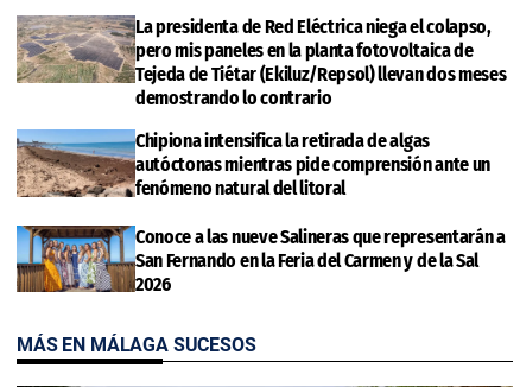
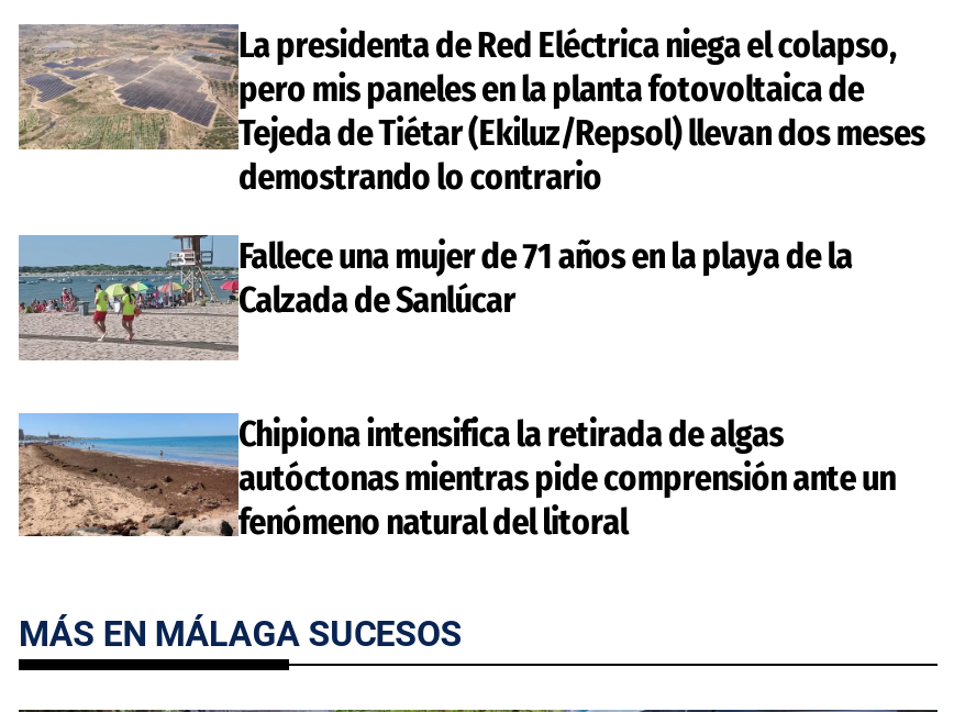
+ Fallece una mujer de 71 años en la playa de la
+ Calzada de Sanlúcar

moved down: [image] | Chipiona intensifica la retirada de algas | autóctonas mientras pide comprensión ante un | fenómeno natural del litoral

- [image]
- Conoce a las nueve Salineras que representarán a
- San Fernando en la Feria del Carmen y de la Sal
- 2026
